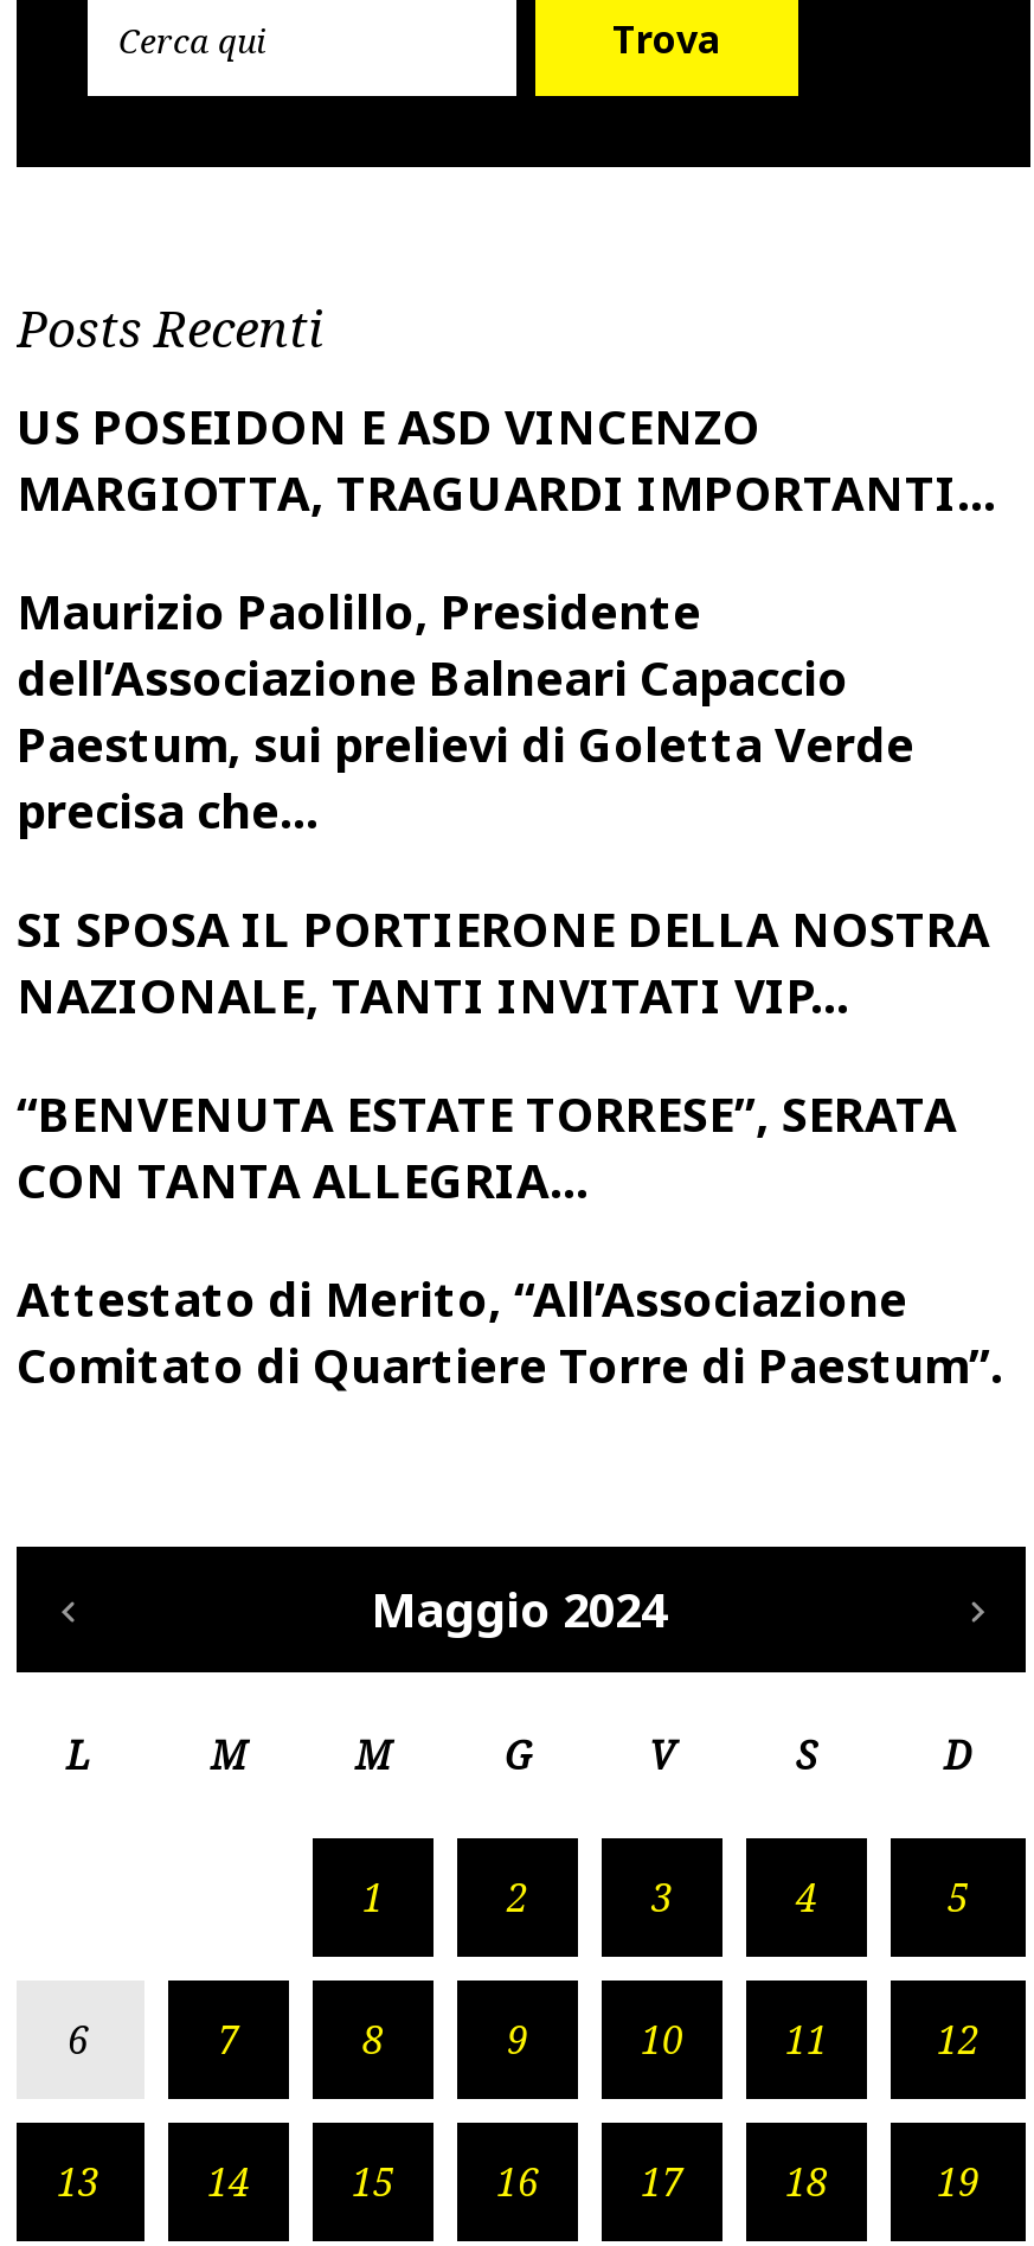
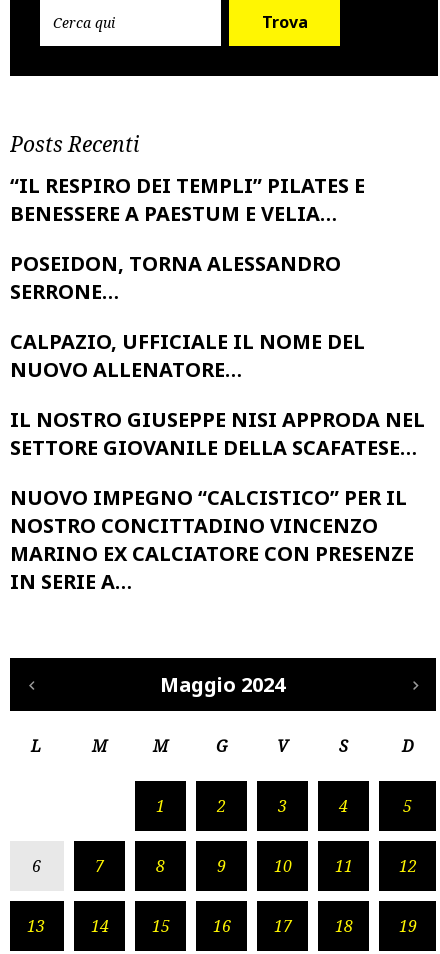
- US POSEIDON E ASD VINCENZO
- MARGIOTTA, TRAGUARDI IMPORTANTI…
+ “IL RESPIRO DEI TEMPLI” PILATES E
+ BENESSERE A PAESTUM E VELIA…

- Maurizio Paolillo, Presidente
- dell’Associazione Balneari Capaccio
- Paestum, sui prelievi di Goletta Verde
- precisa che…
+ POSEIDON, TORNA ALESSANDRO
+ SERRONE…

- SI SPOSA IL PORTIERONE DELLA NOSTRA
- NAZIONALE, TANTI INVITATI VIP…
+ CALPAZIO, UFFICIALE IL NOME DEL
+ NUOVO ALLENATORE…

- “BENVENUTA ESTATE TORRESE”, SERATA
- CON TANTA ALLEGRIA…
+ IL NOSTRO GIUSEPPE NISI APPRODA NEL
+ SETTORE GIOVANILE DELLA SCAFATESE…

- Attestato di Merito, “All’Associazione
- Comitato di Quartiere Torre di Paestum”.
+ NUOVO IMPEGNO “CALCISTICO” PER IL
+ NOSTRO CONCITTADINO VINCENZO
+ MARINO EX CALCIATORE CON PRESENZE
+ IN SERIE A…
